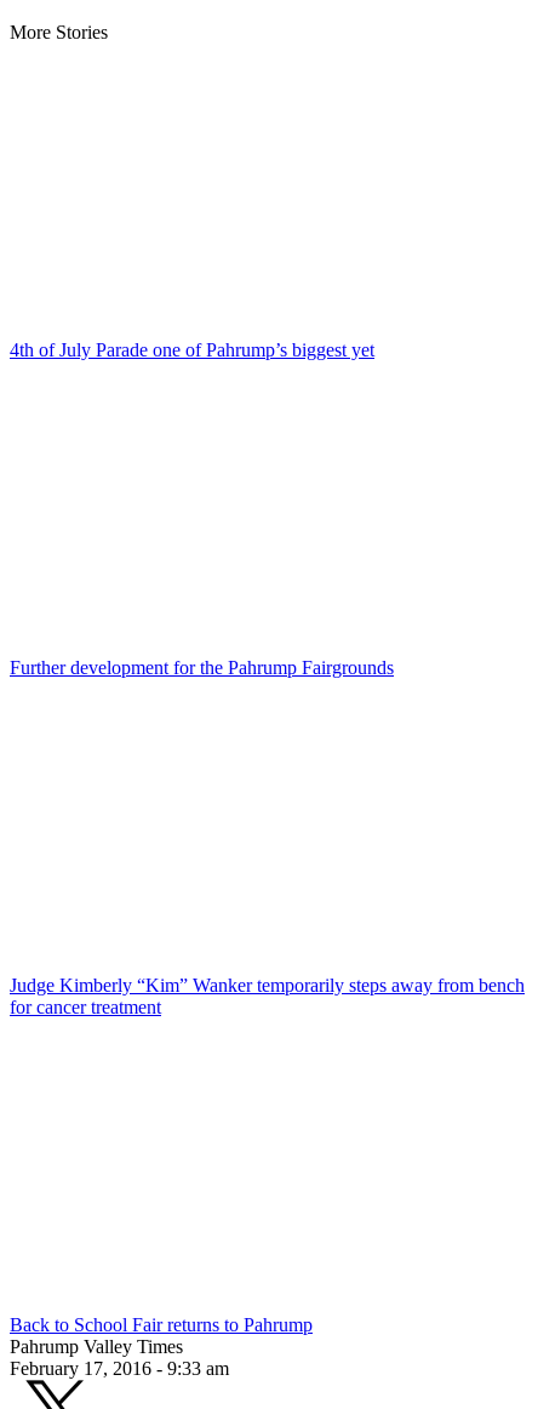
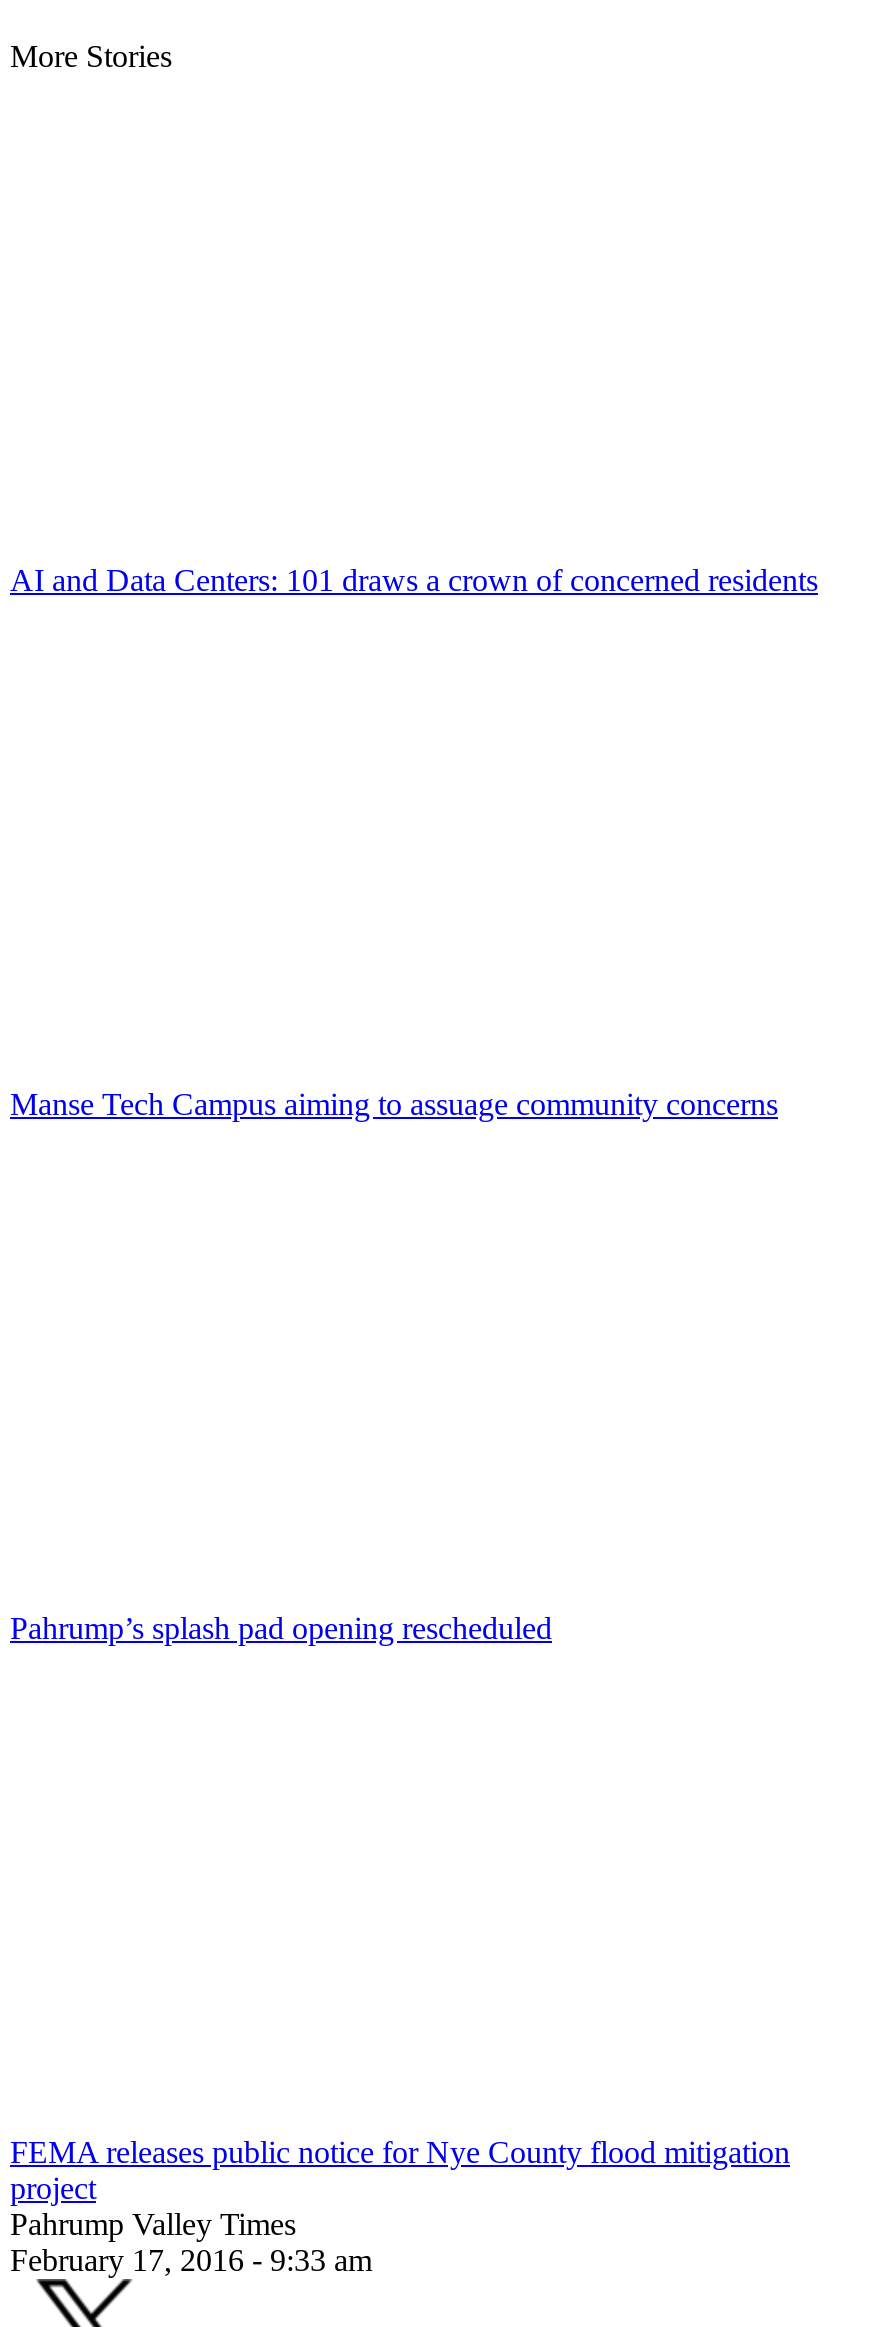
- 4th of July Parade one of Pahrump’s biggest yet
+ AI and Data Centers: 101 draws a crown of concerned residents

- Further development for the Pahrump Fairgrounds
+ Manse Tech Campus aiming to assuage community concerns

- Judge Kimberly “Kim” Wanker temporarily steps away from bench
- for cancer treatment
+ Pahrump’s splash pad opening rescheduled

- Back to School Fair returns to Pahrump
+ FEMA releases public notice for Nye County flood mitigation
+ project
